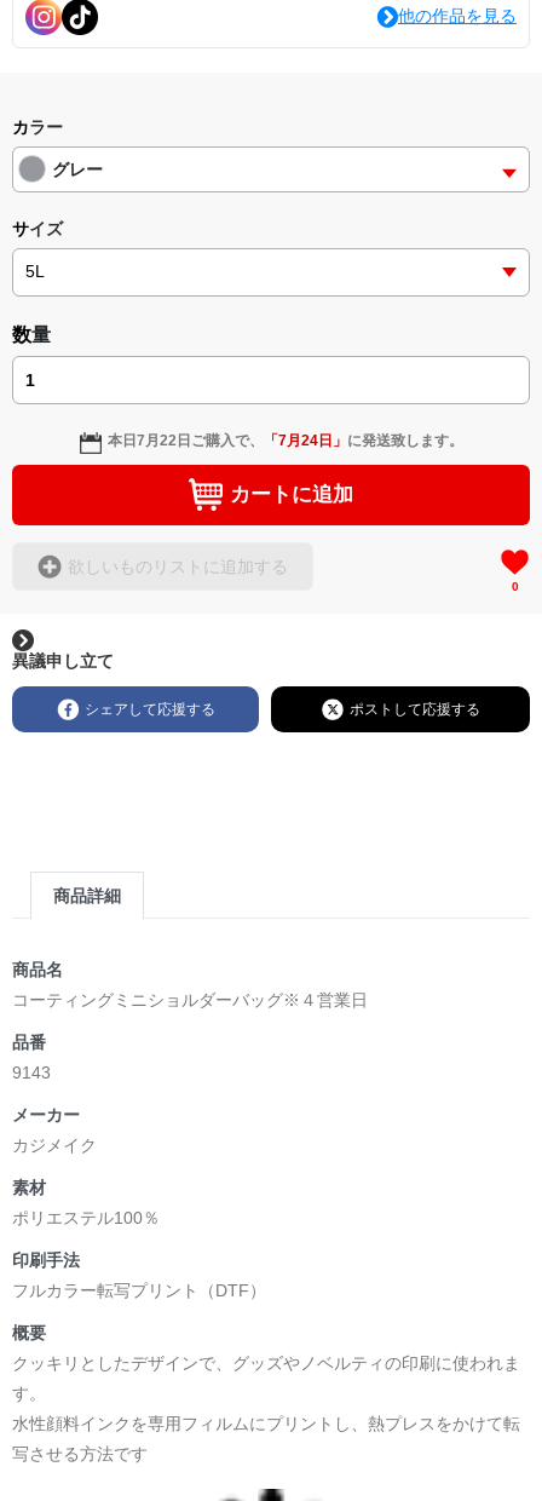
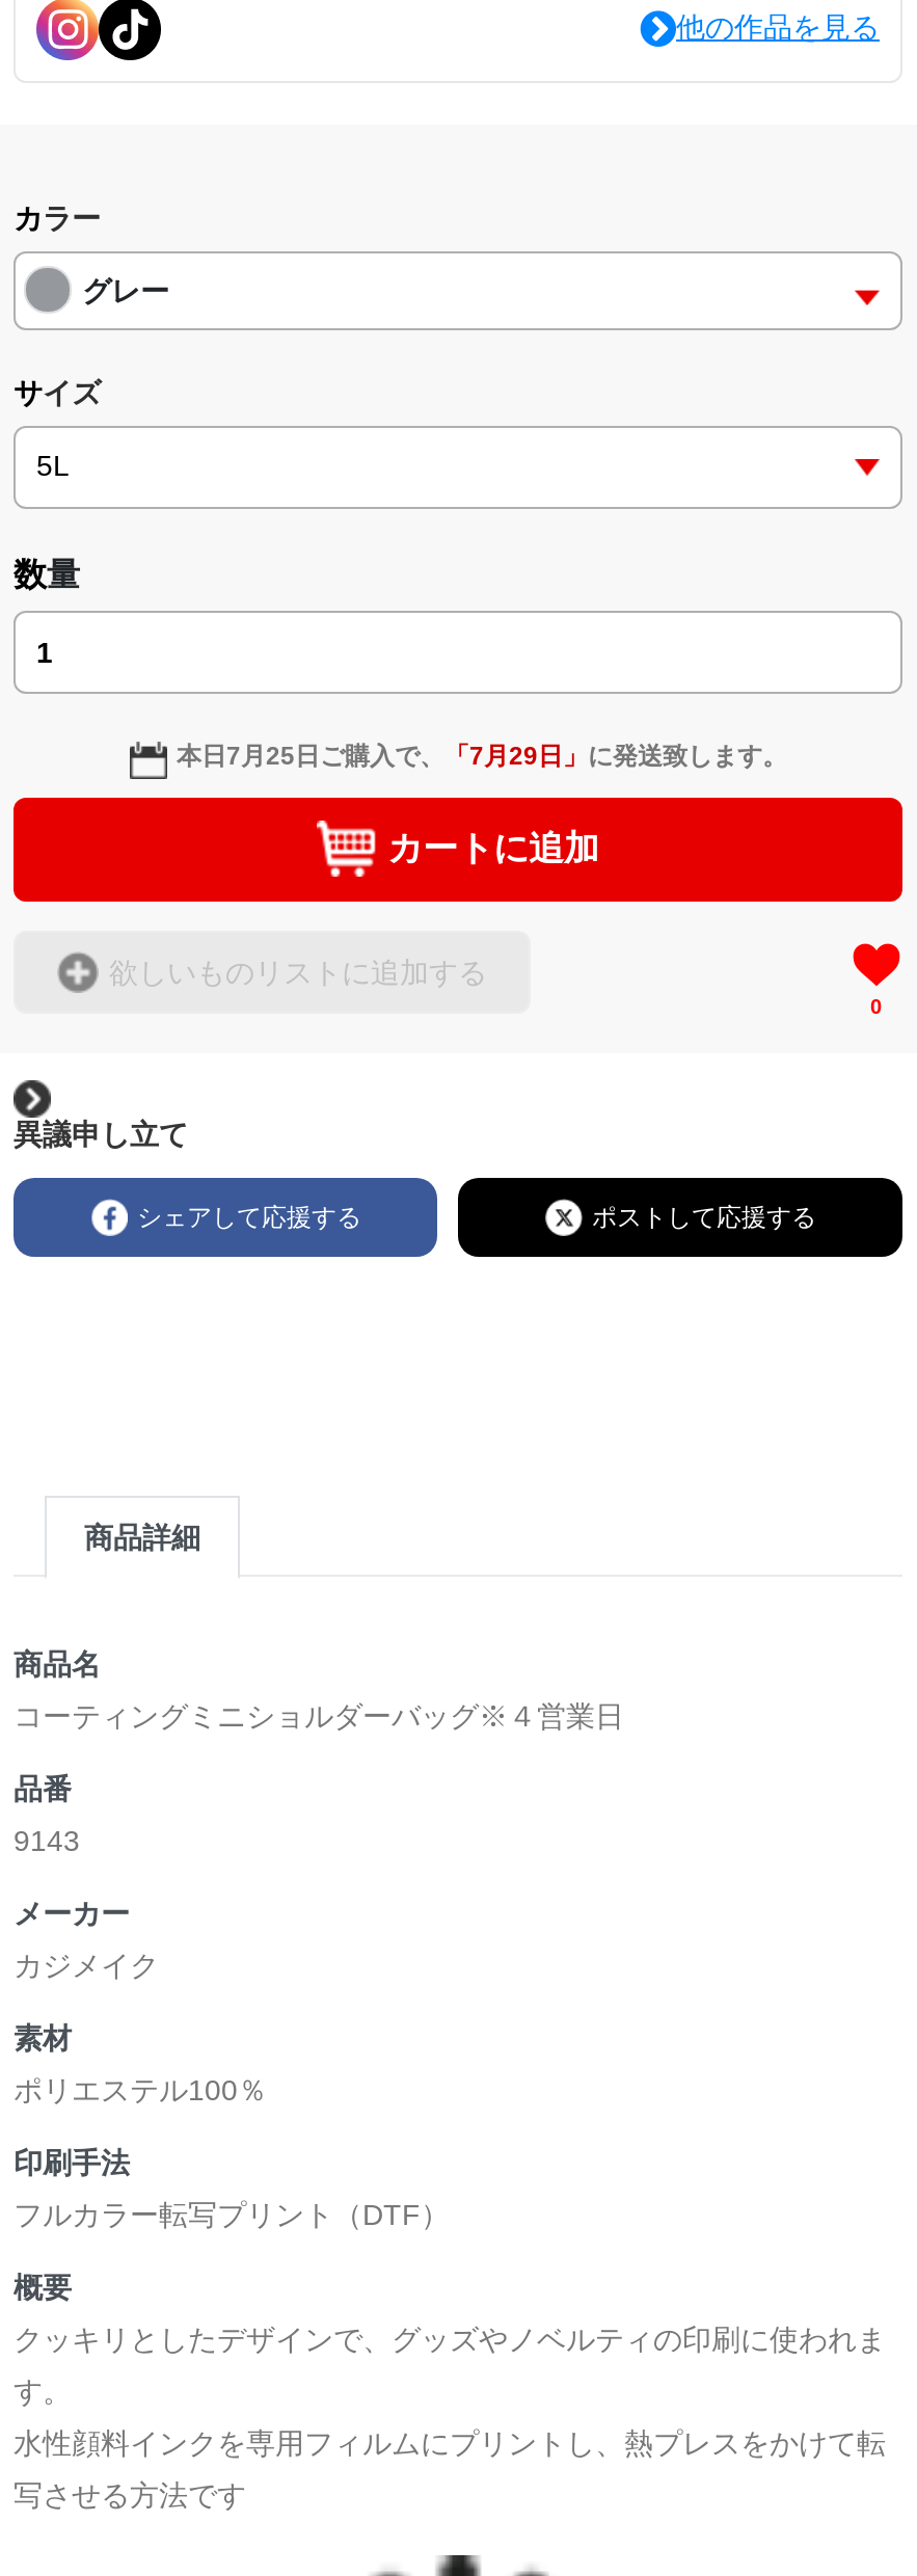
- 本日7月22日ご購入で、「7月24日」に発送致します。
+ 本日7月25日ご購入で、「7月29日」に発送致します。
